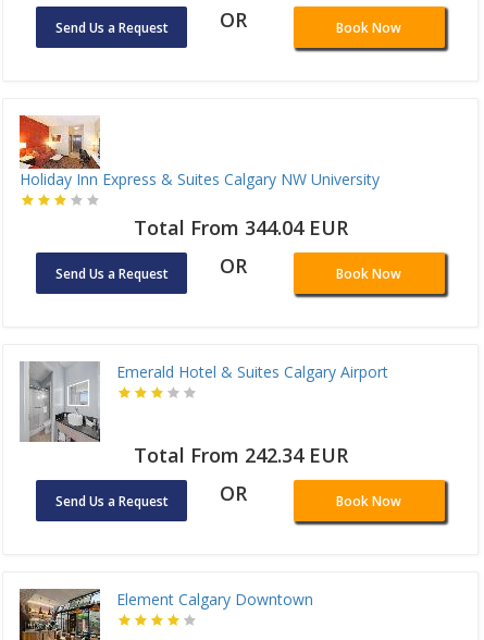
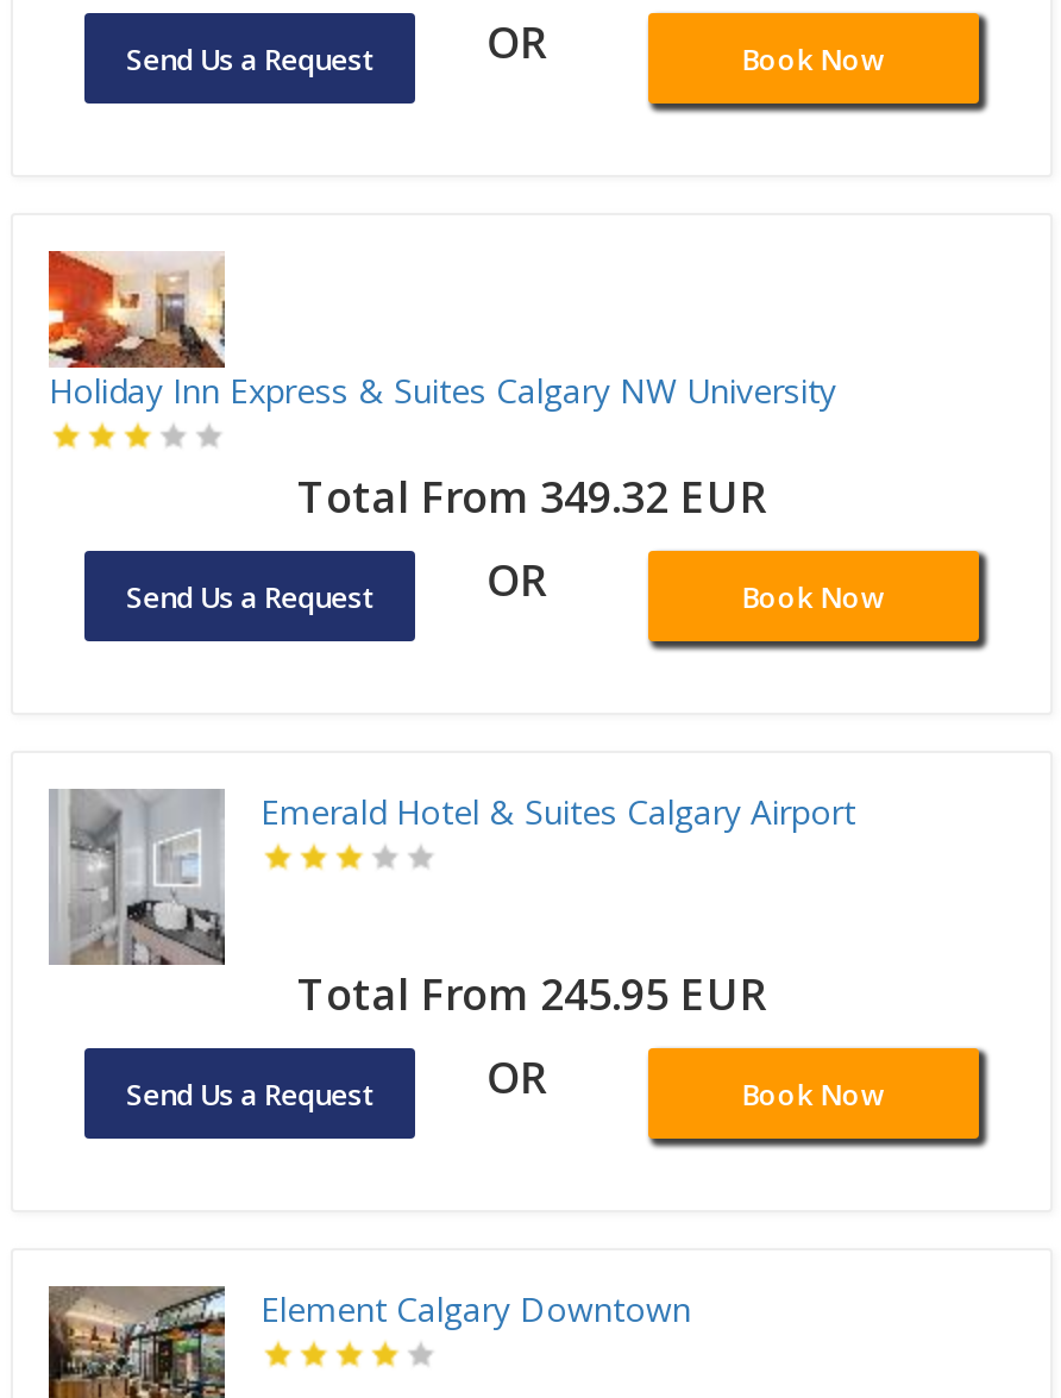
- Total From 344.04 EUR
+ Total From 349.32 EUR

- Total From 242.34 EUR
+ Total From 245.95 EUR
